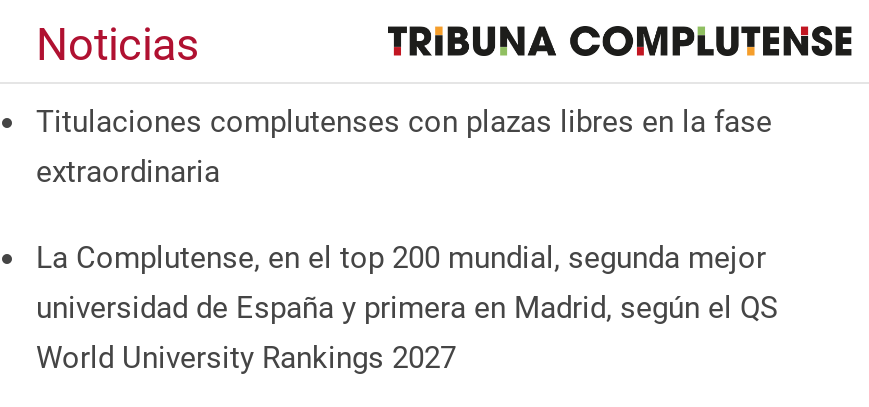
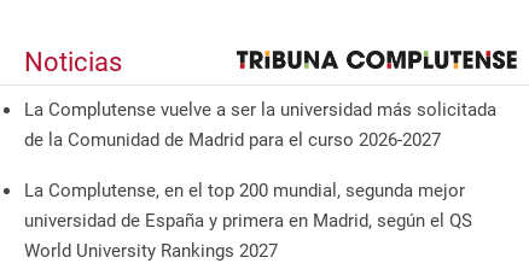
- Titulaciones complutenses con plazas libres en la fase
- extraordinaria
+ La Complutense vuelve a ser la universidad más solicitada
+ de la Comunidad de Madrid para el curso 2026-2027
